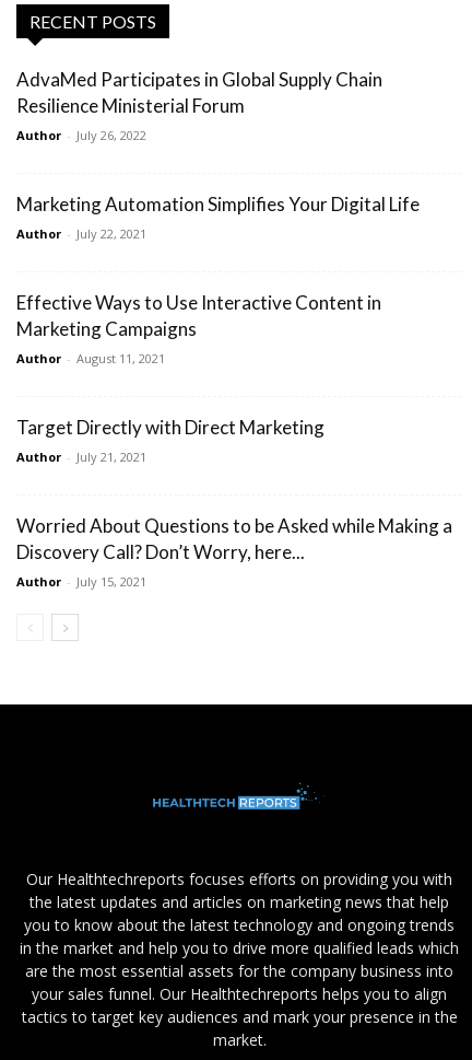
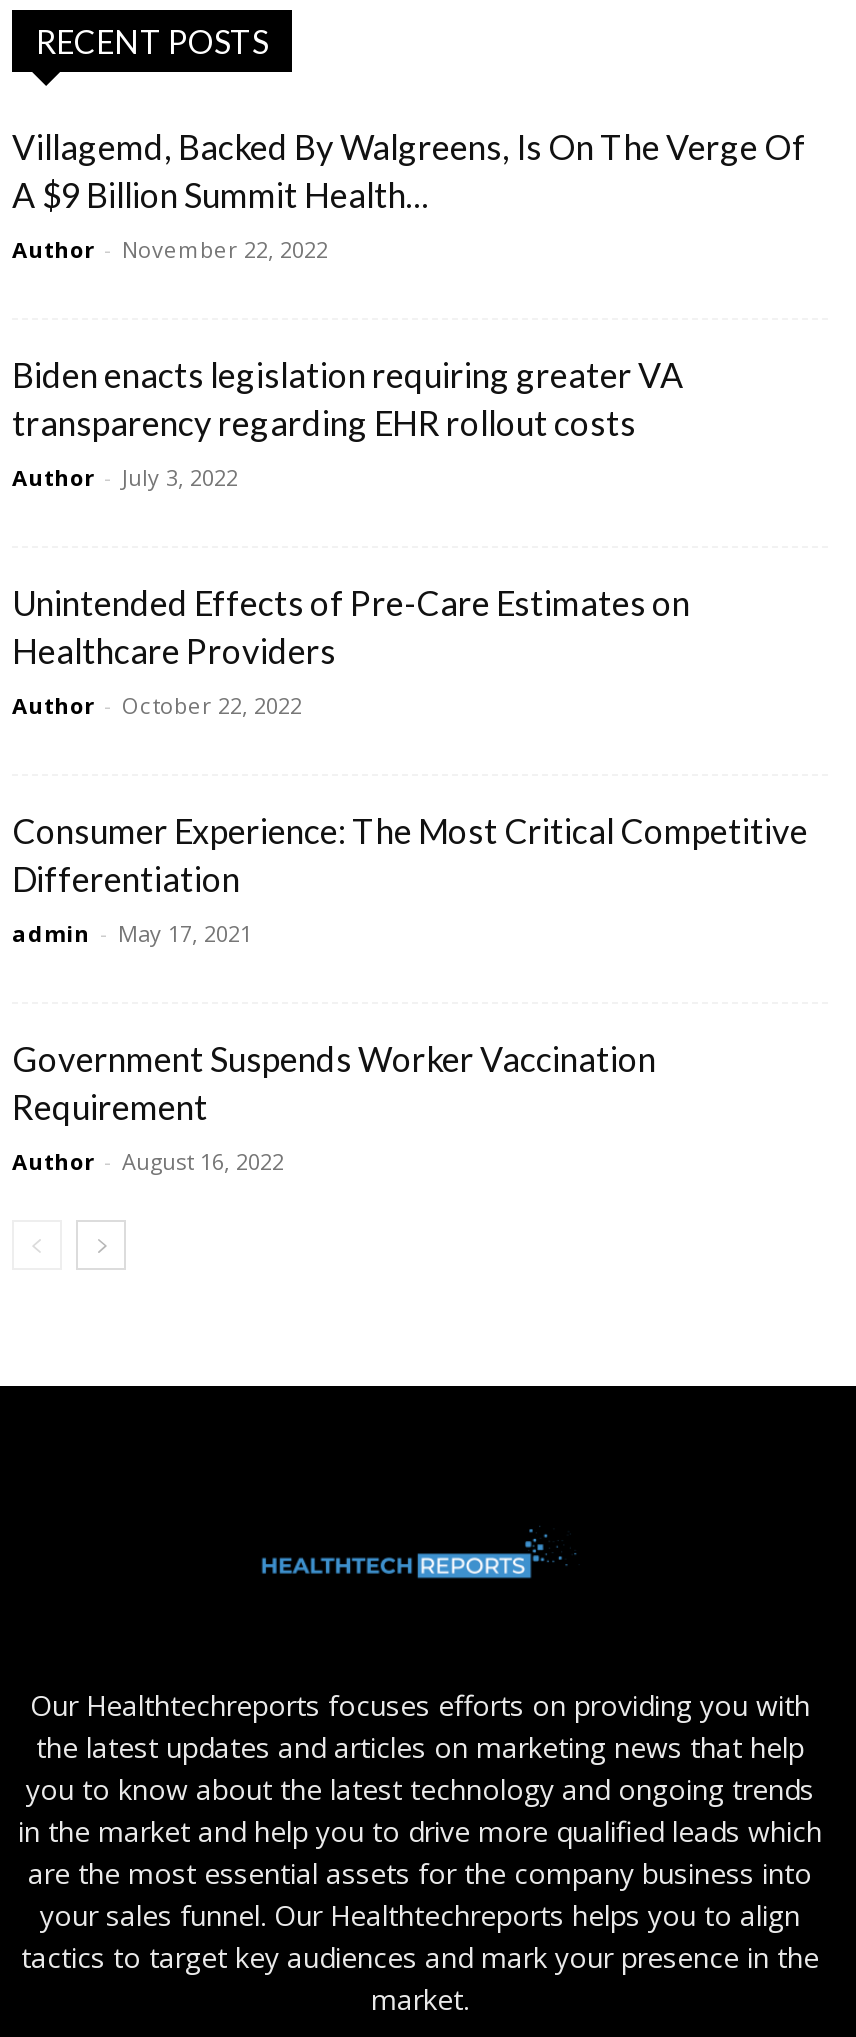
- AdvaMed Participates in Global Supply Chain
- Resilience Ministerial Forum
- Author - July 26, 2022
+ Villagemd, Backed By Walgreens, Is On The Verge Of
+ A $9 Billion Summit Health...
+ Author - November 22, 2022

- Marketing Automation Simplifies Your Digital Life
- Author - July 22, 2021
+ Biden enacts legislation requiring greater VA
+ transparency regarding EHR rollout costs
+ Author - July 3, 2022

- Effective Ways to Use Interactive Content in
- Marketing Campaigns
- Author - August 11, 2021
+ Unintended Effects of Pre-Care Estimates on
+ Healthcare Providers
+ Author - October 22, 2022

- Target Directly with Direct Marketing
- Author - July 21, 2021
+ Consumer Experience: The Most Critical Competitive
+ Differentiation
+ admin - May 17, 2021

- Worried About Questions to be Asked while Making a
- Discovery Call? Don’t Worry, here...
- Author - July 15, 2021
+ Government Suspends Worker Vaccination
+ Requirement
+ Author - August 16, 2022
